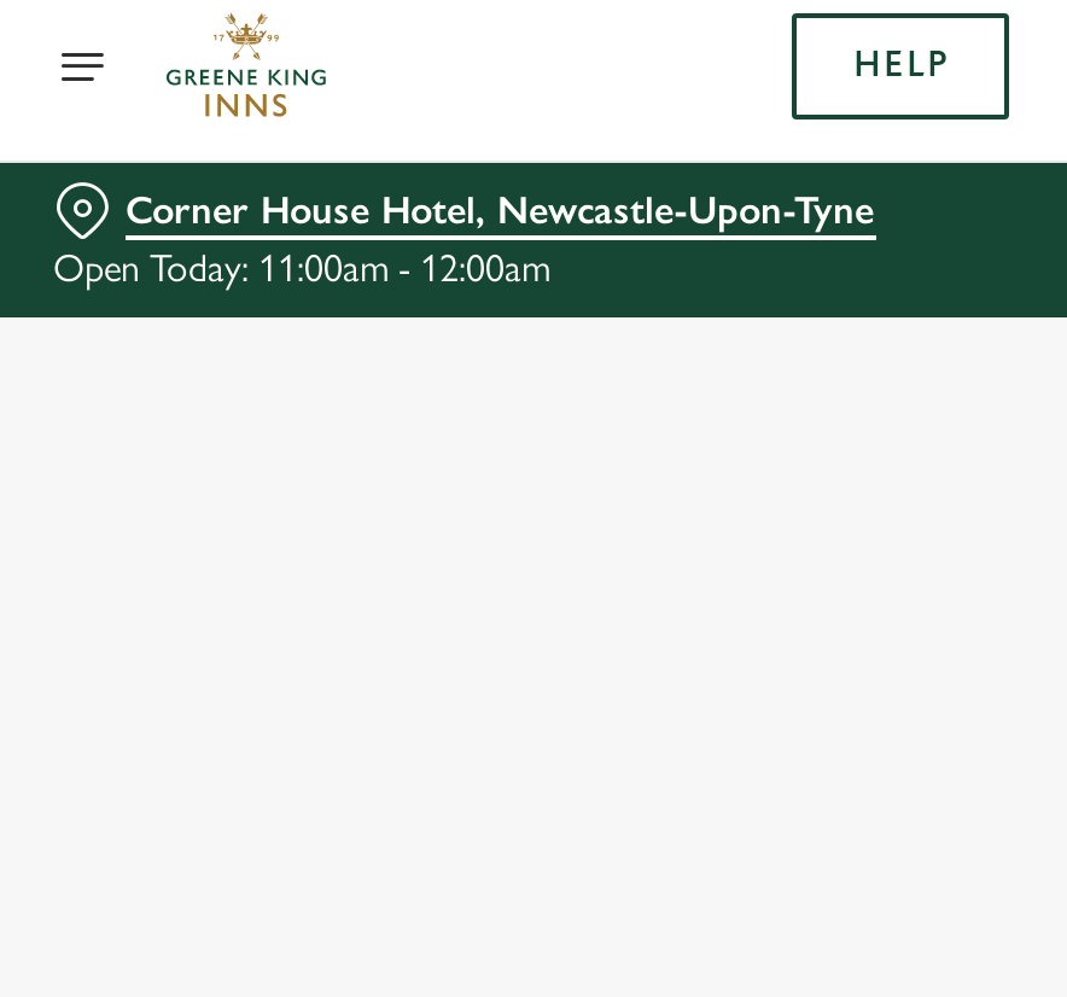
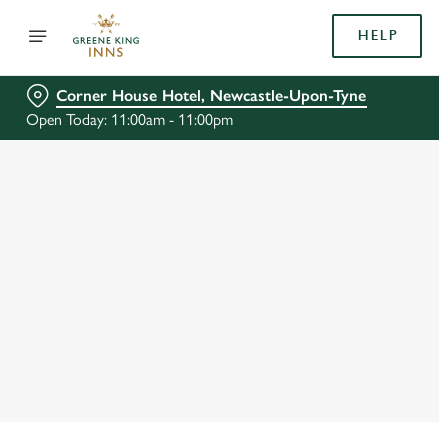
- Open Today: 11:00am - 12:00am
+ Open Today: 11:00am - 11:00pm
